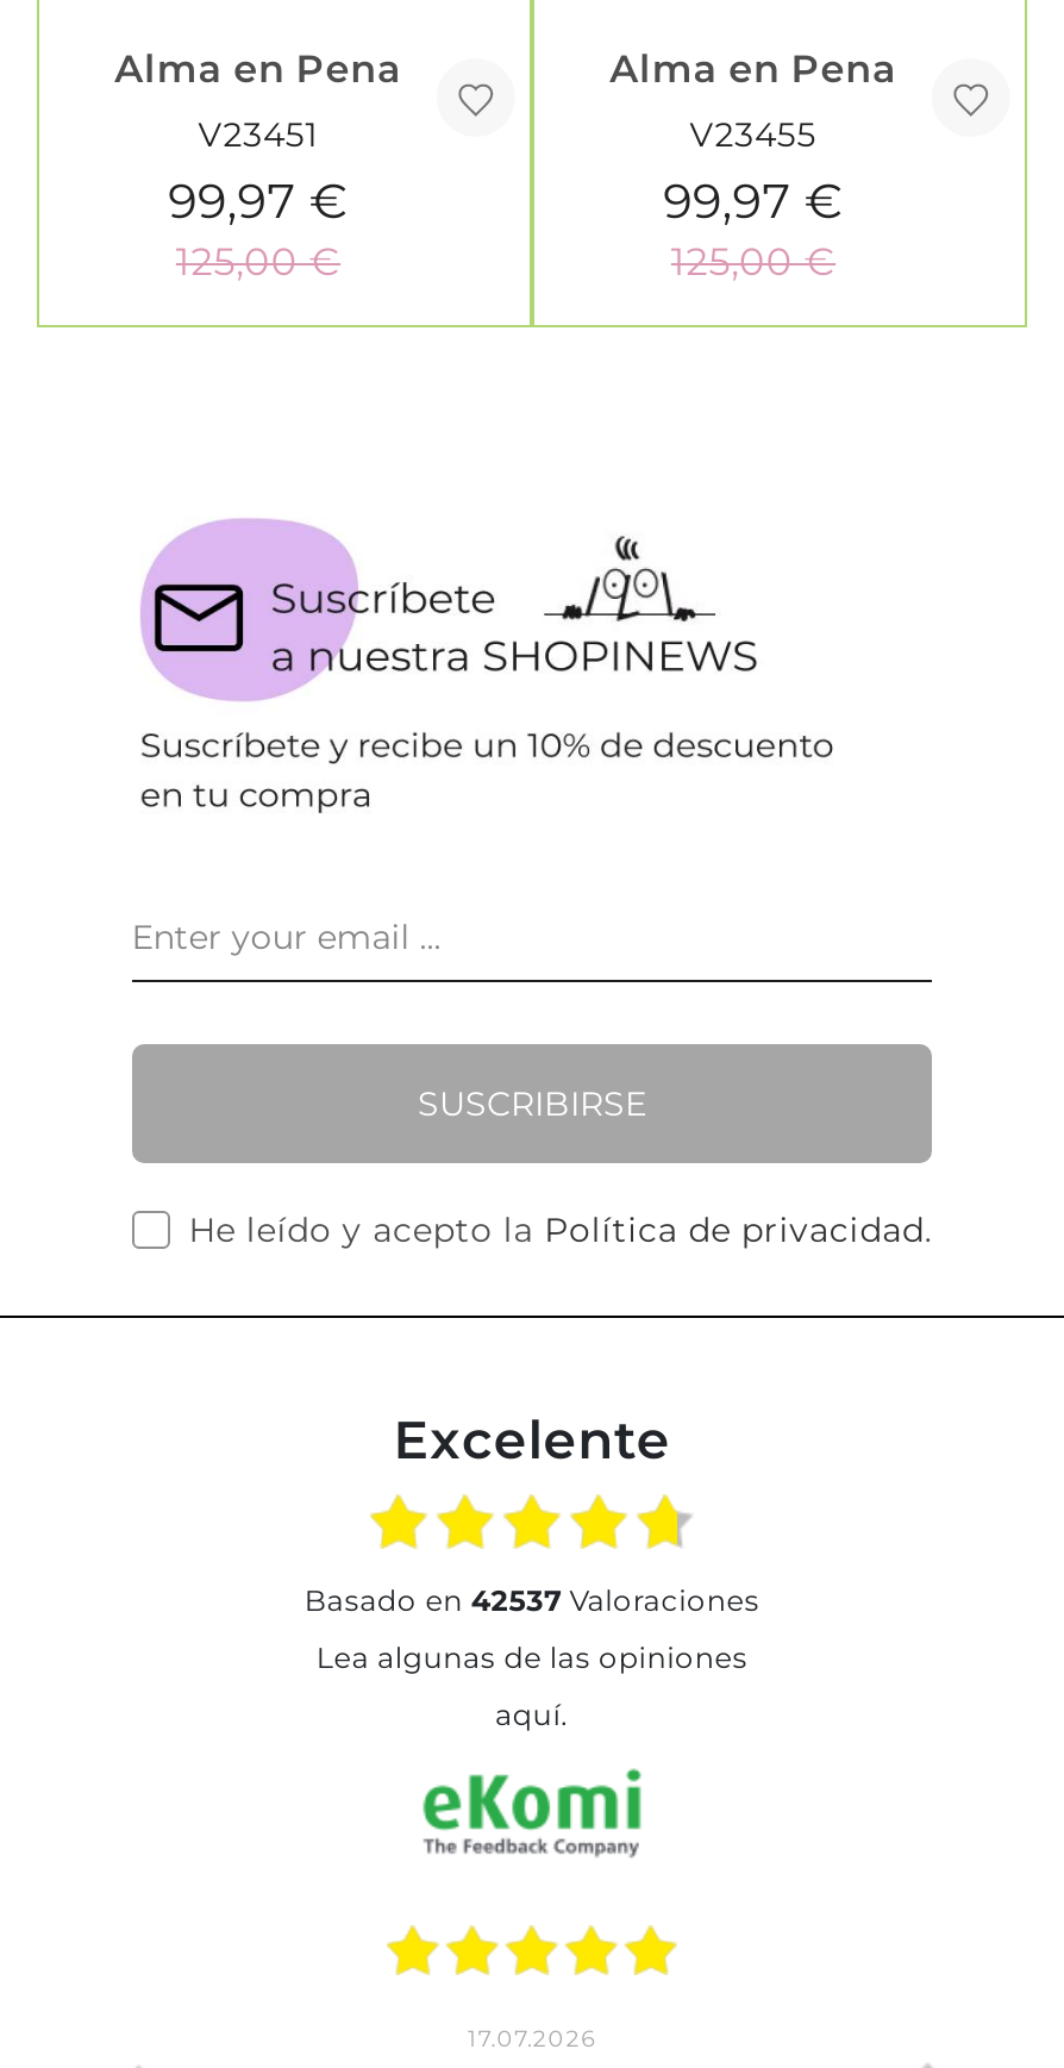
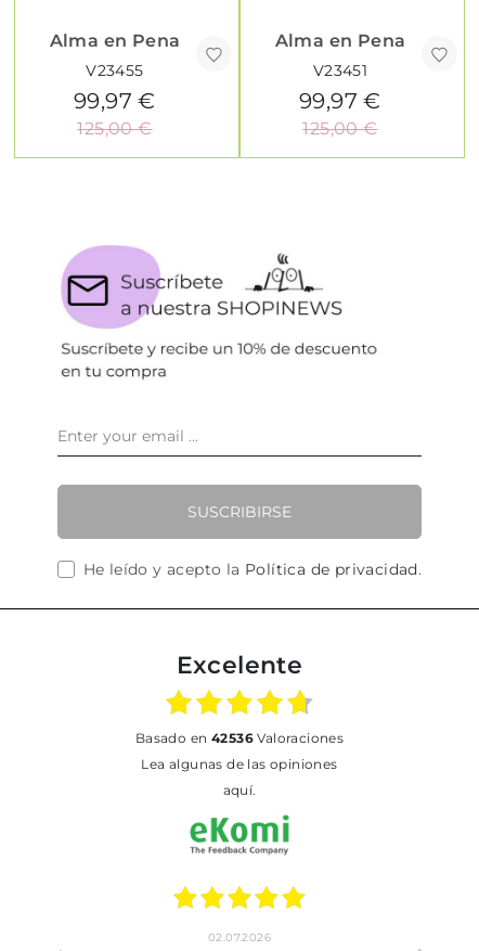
- V23451
+ V23455

- V23455
+ V23451

- basado en 42537 Valoraciones
+ basado en 42536 Valoraciones
